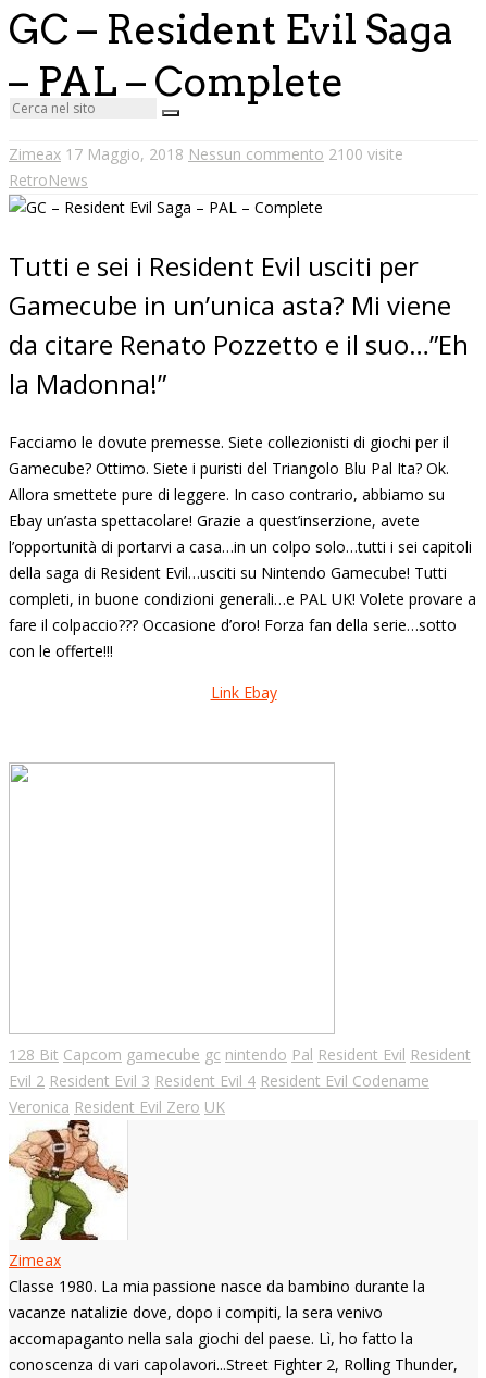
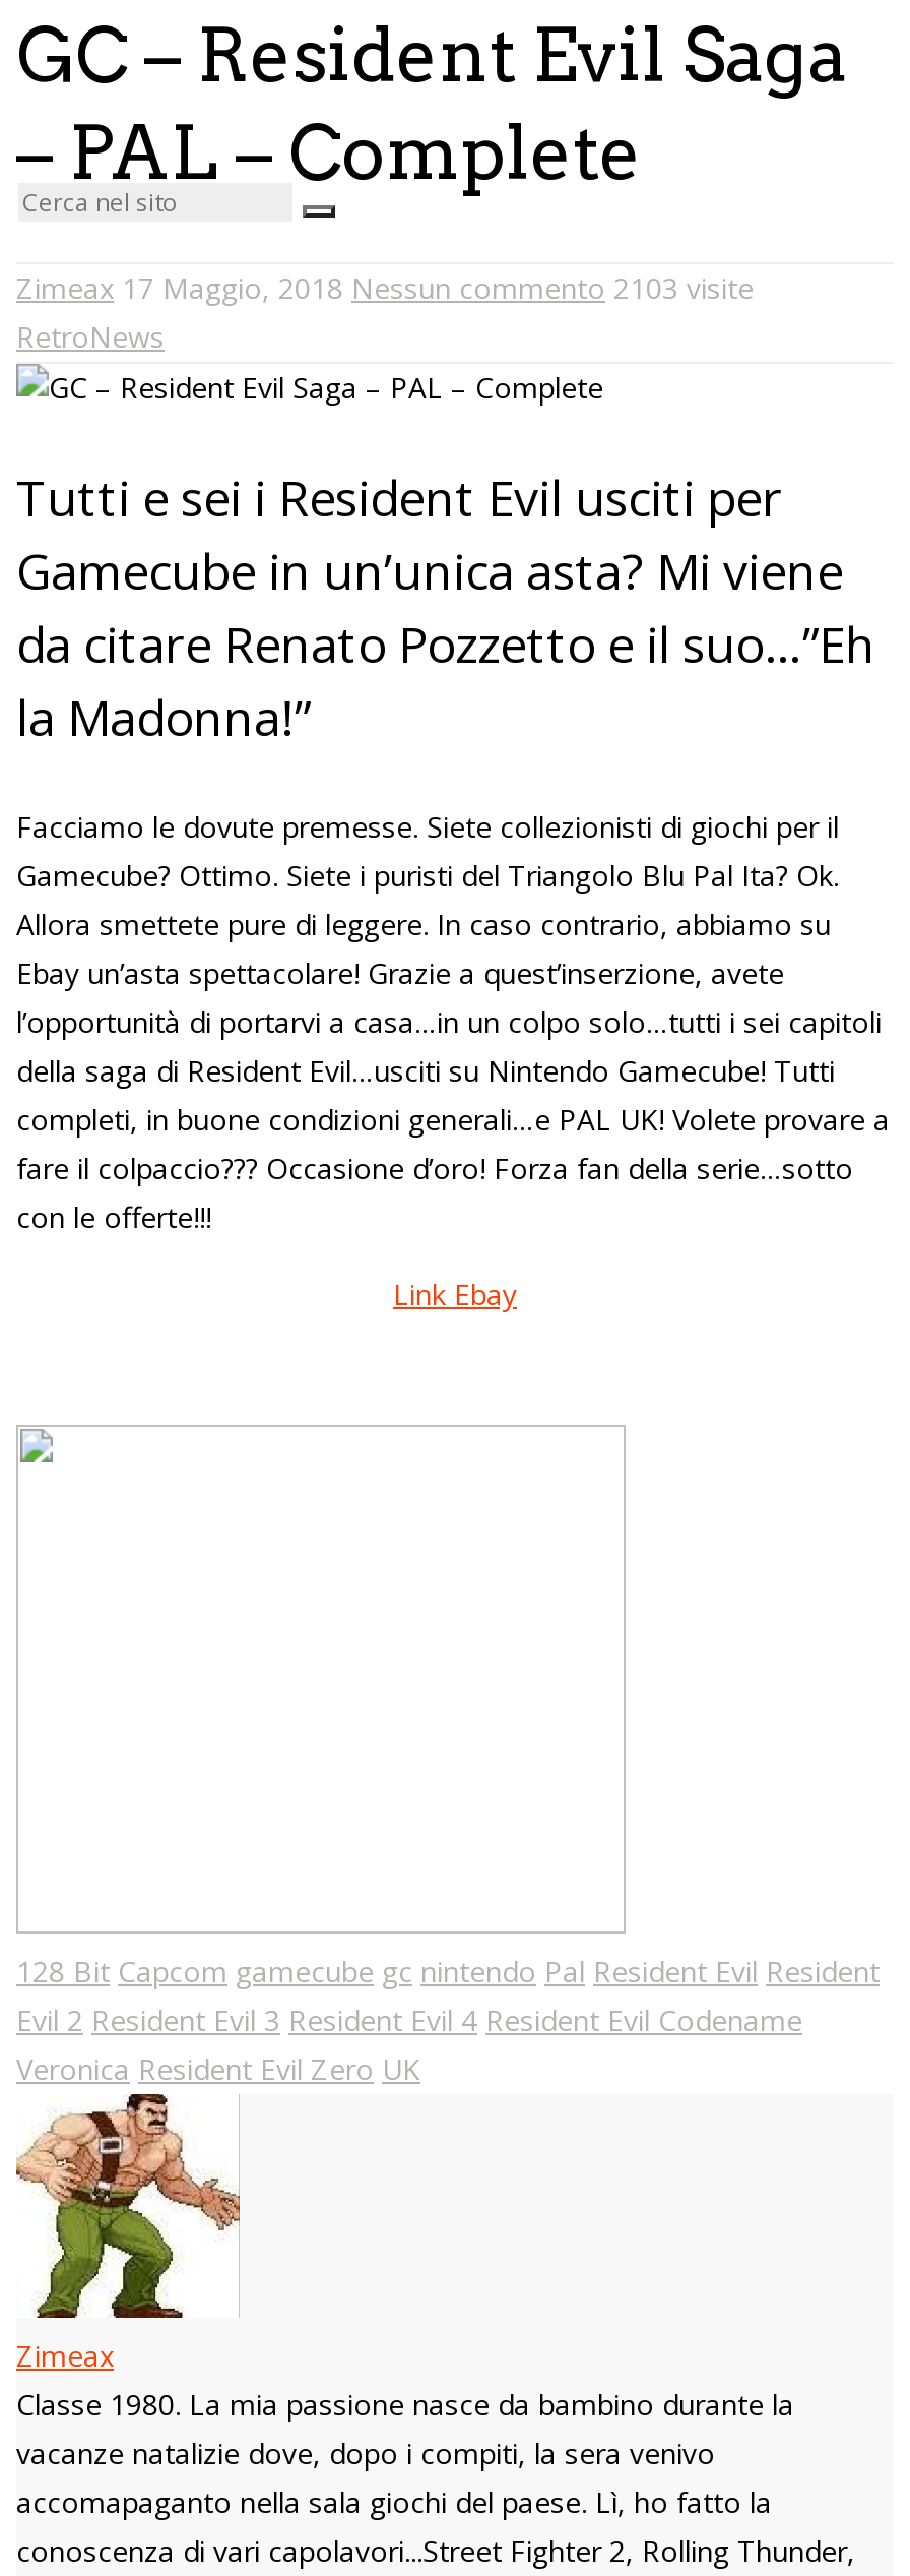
- Zimeax 17 Maggio, 2018 Nessun commento 2100 visite
+ Zimeax 17 Maggio, 2018 Nessun commento 2103 visite
